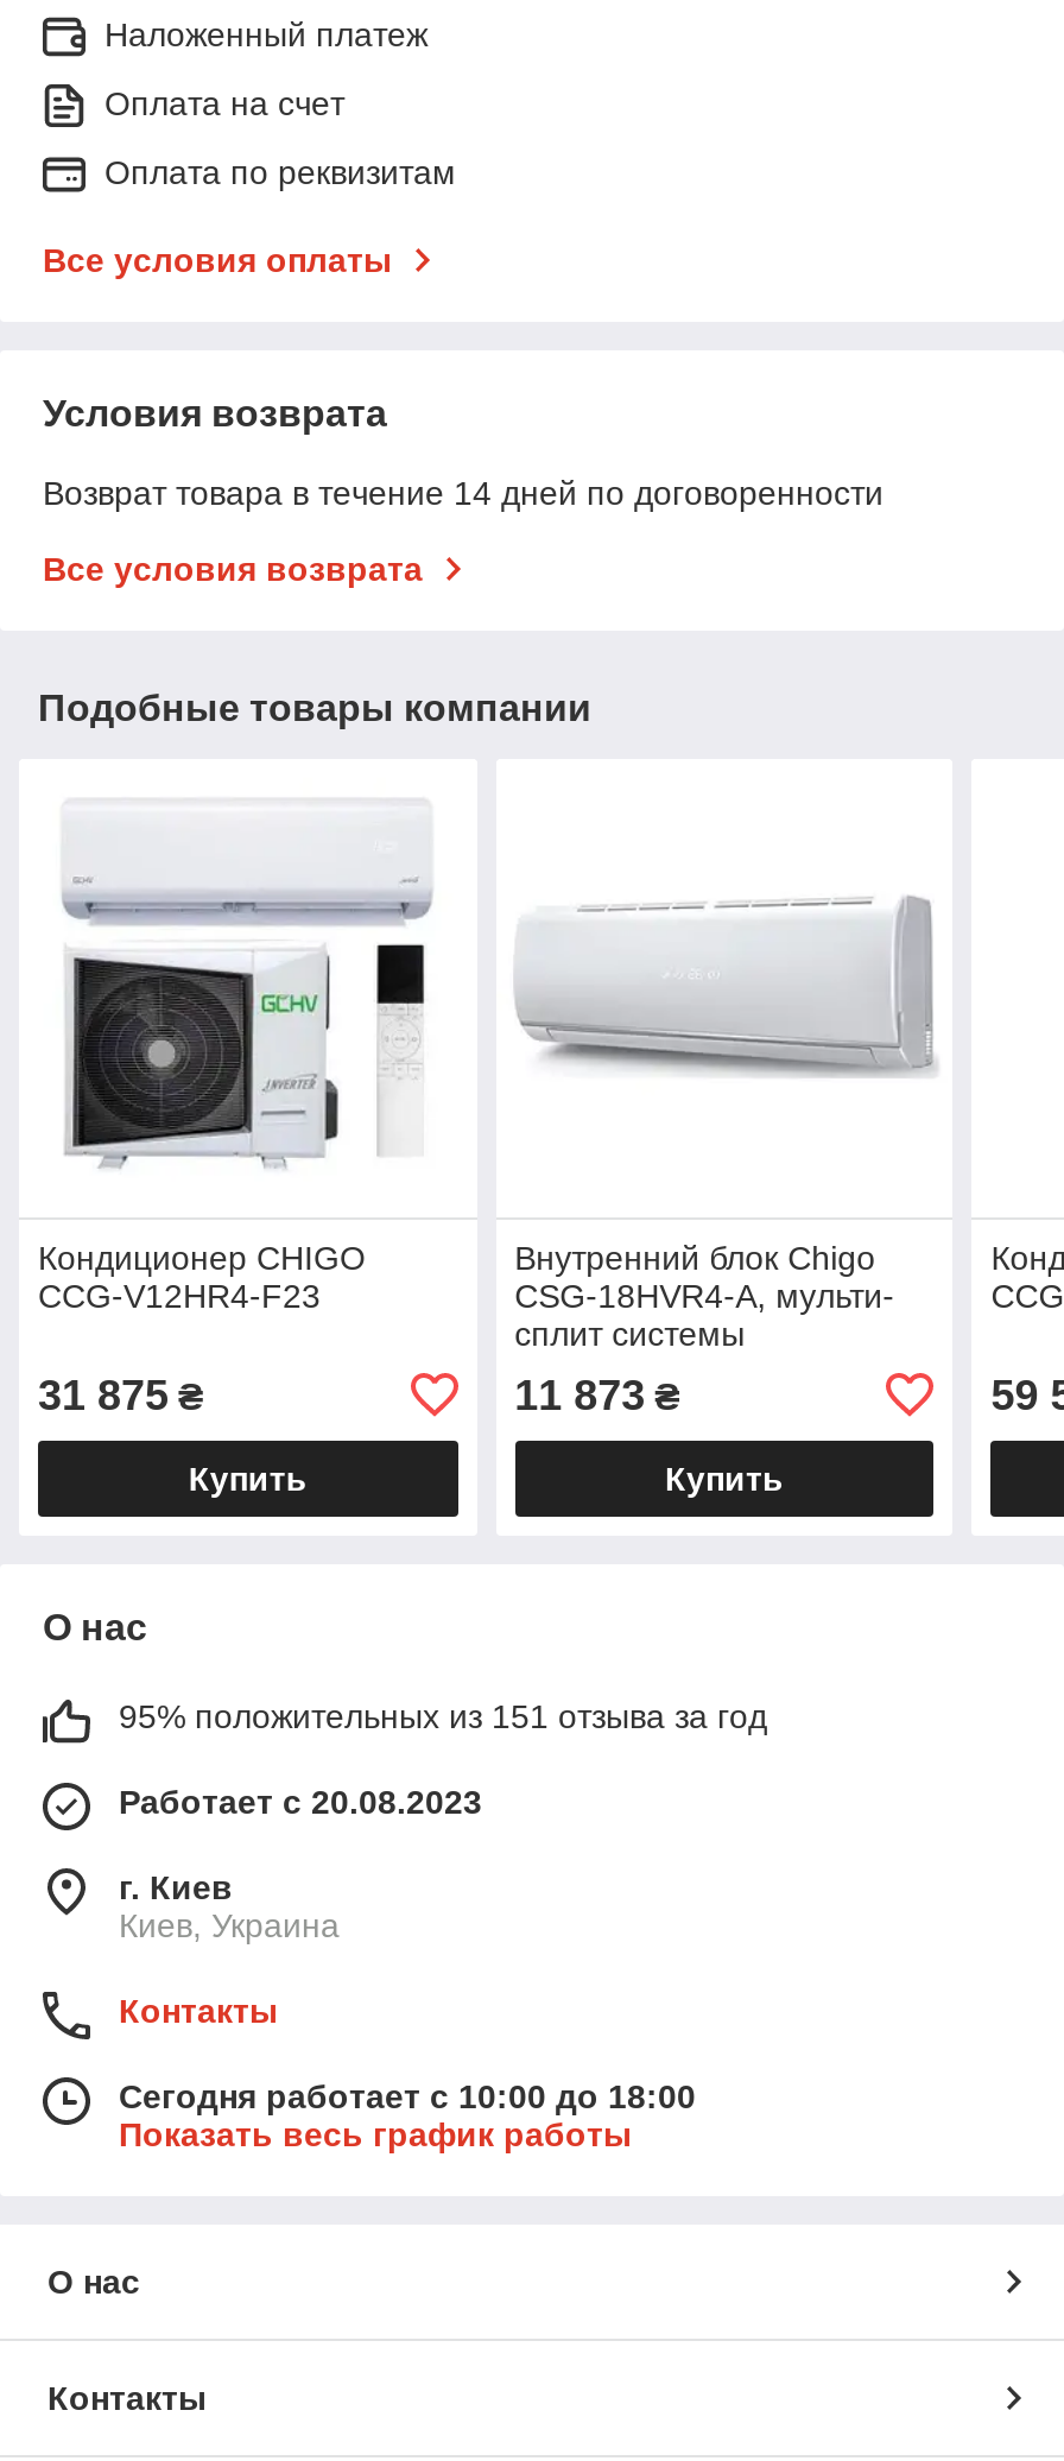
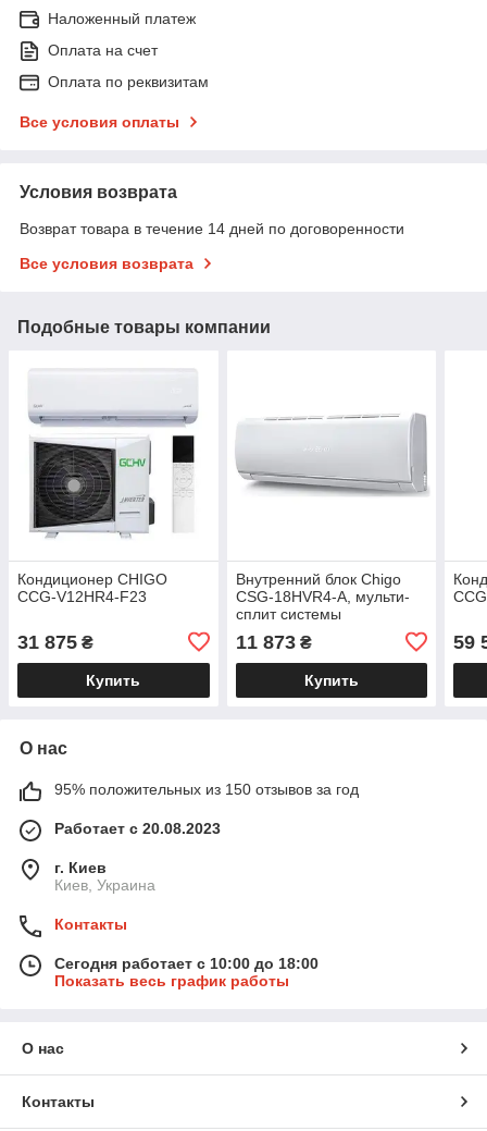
- 95% положительных из 151 отзыва за год
+ 95% положительных из 150 отзывов за год
